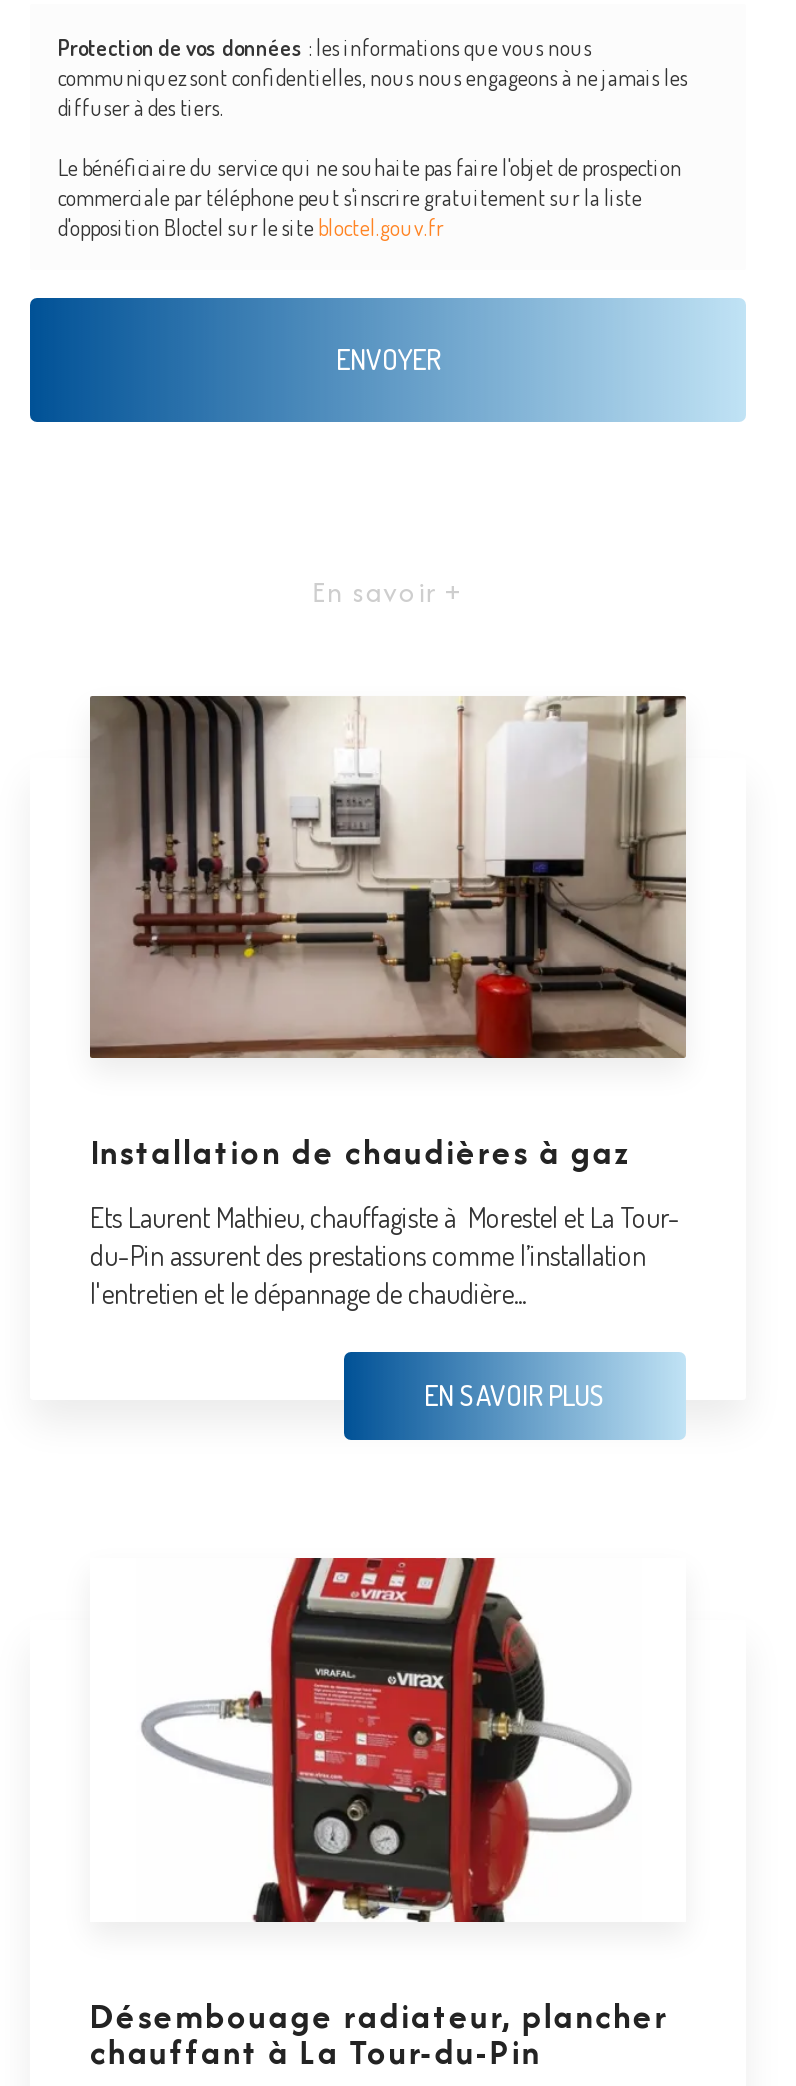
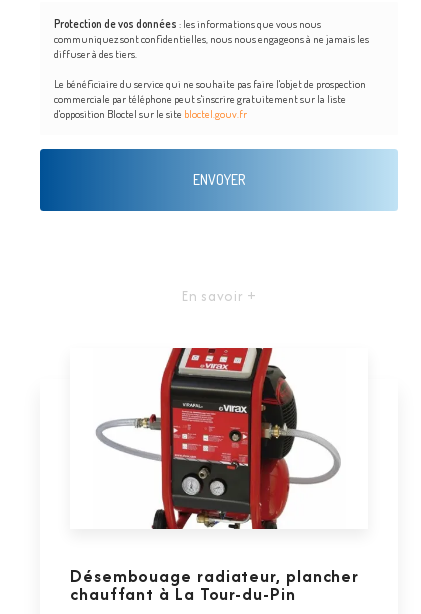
- [image]
- Installation de chaudières à gaz
- Ets Laurent Mathieu, chauffagiste à Morestel et La Tour-
- du-Pin assurent des prestations comme l’installation
- l'entretien et le dépannage de chaudière...
- EN SAVOIR PLUS
